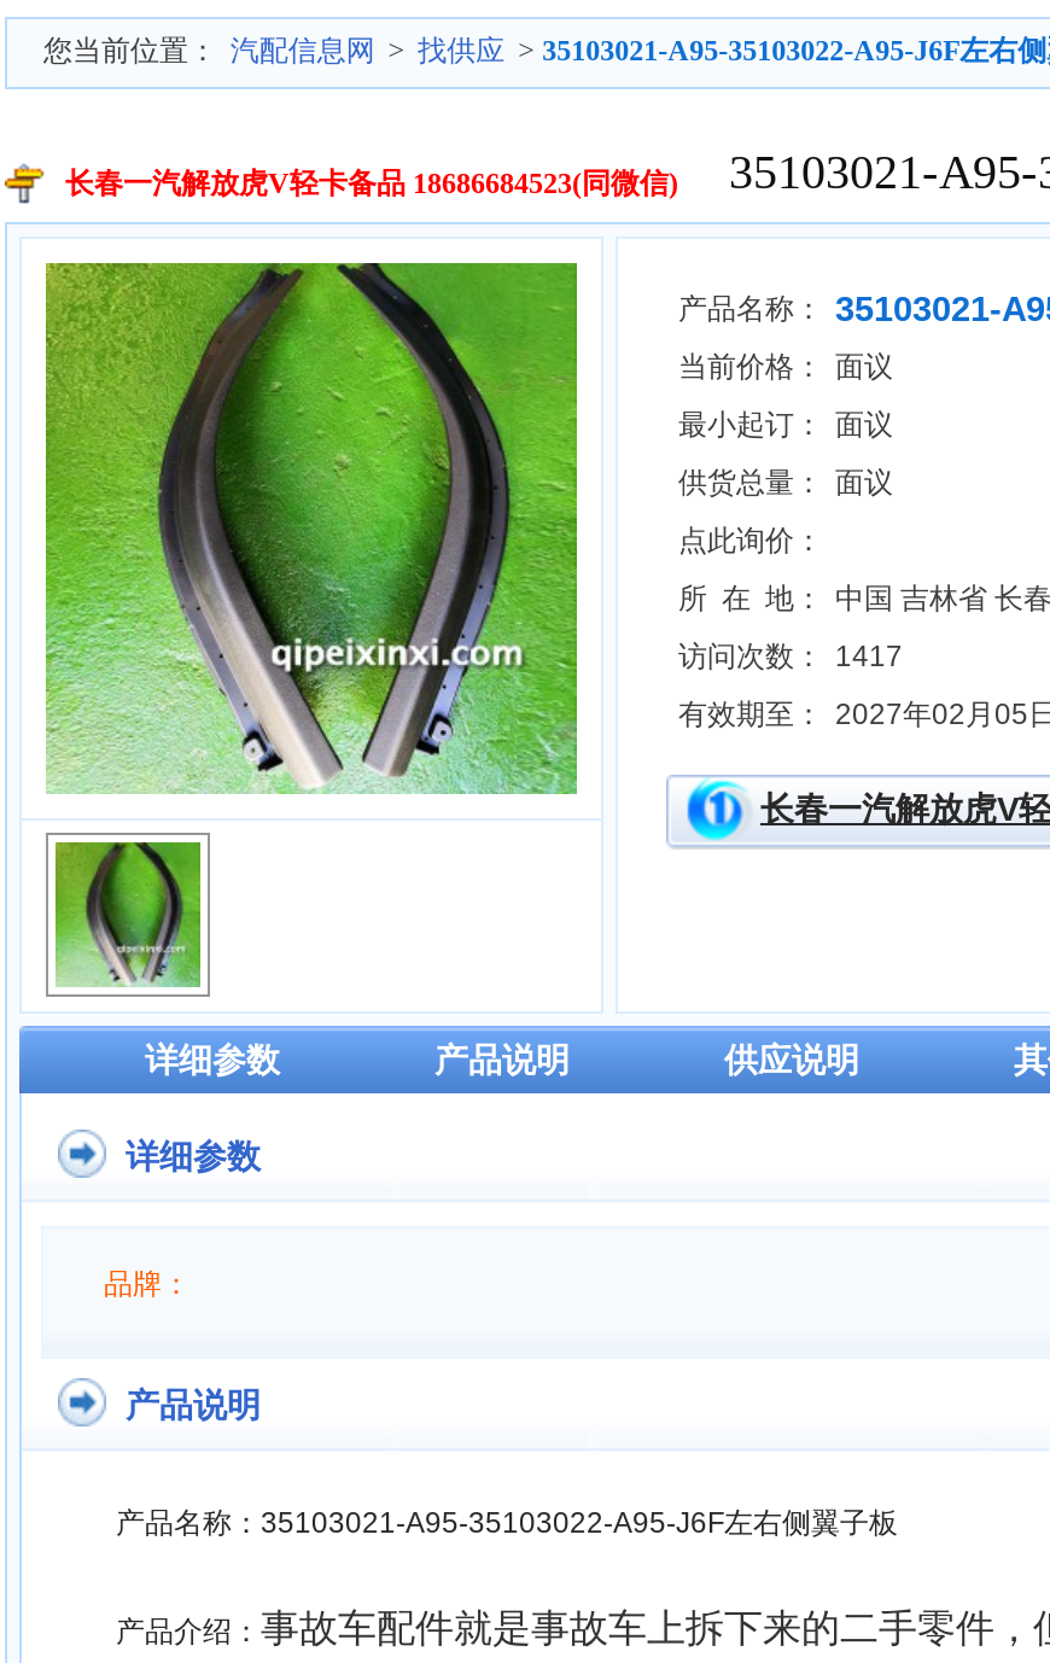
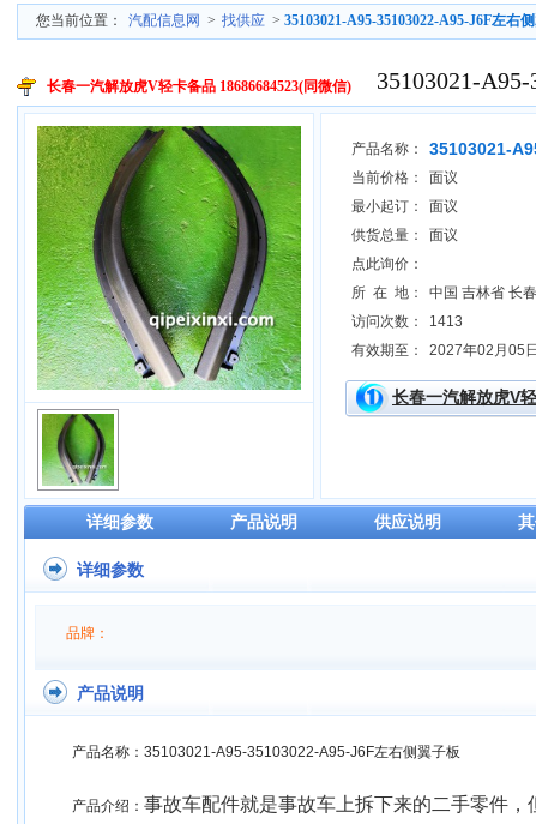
- 访问次数： 1417
+ 访问次数： 1413
